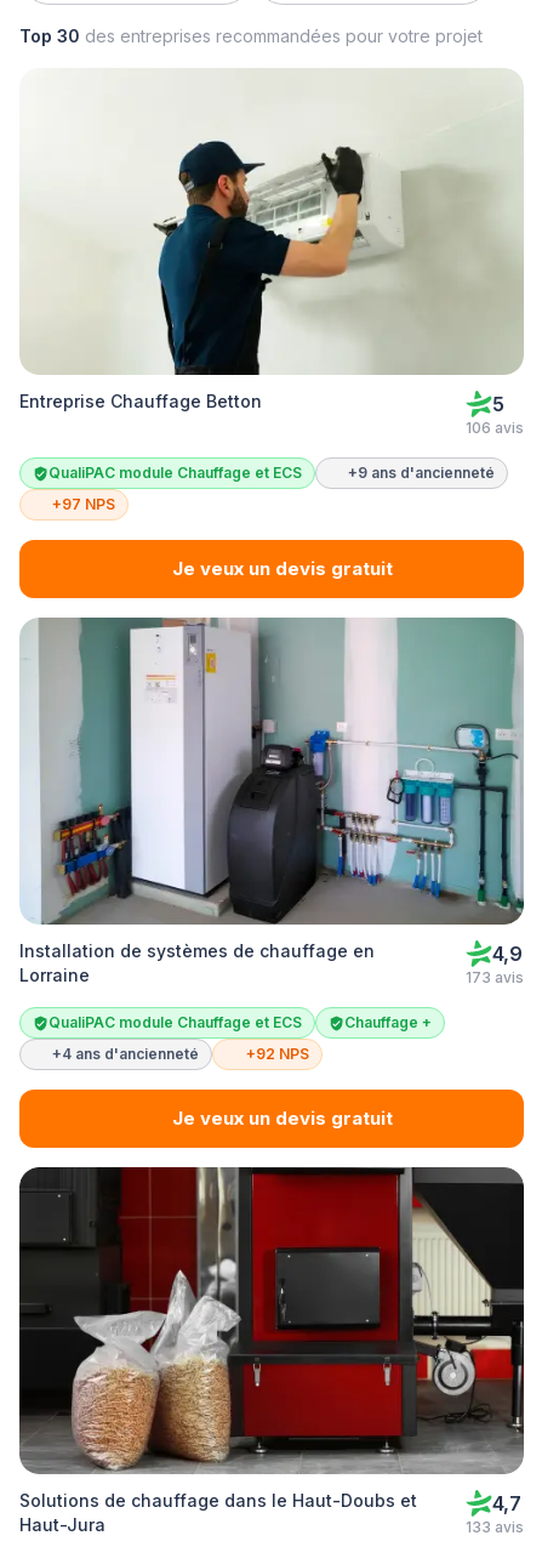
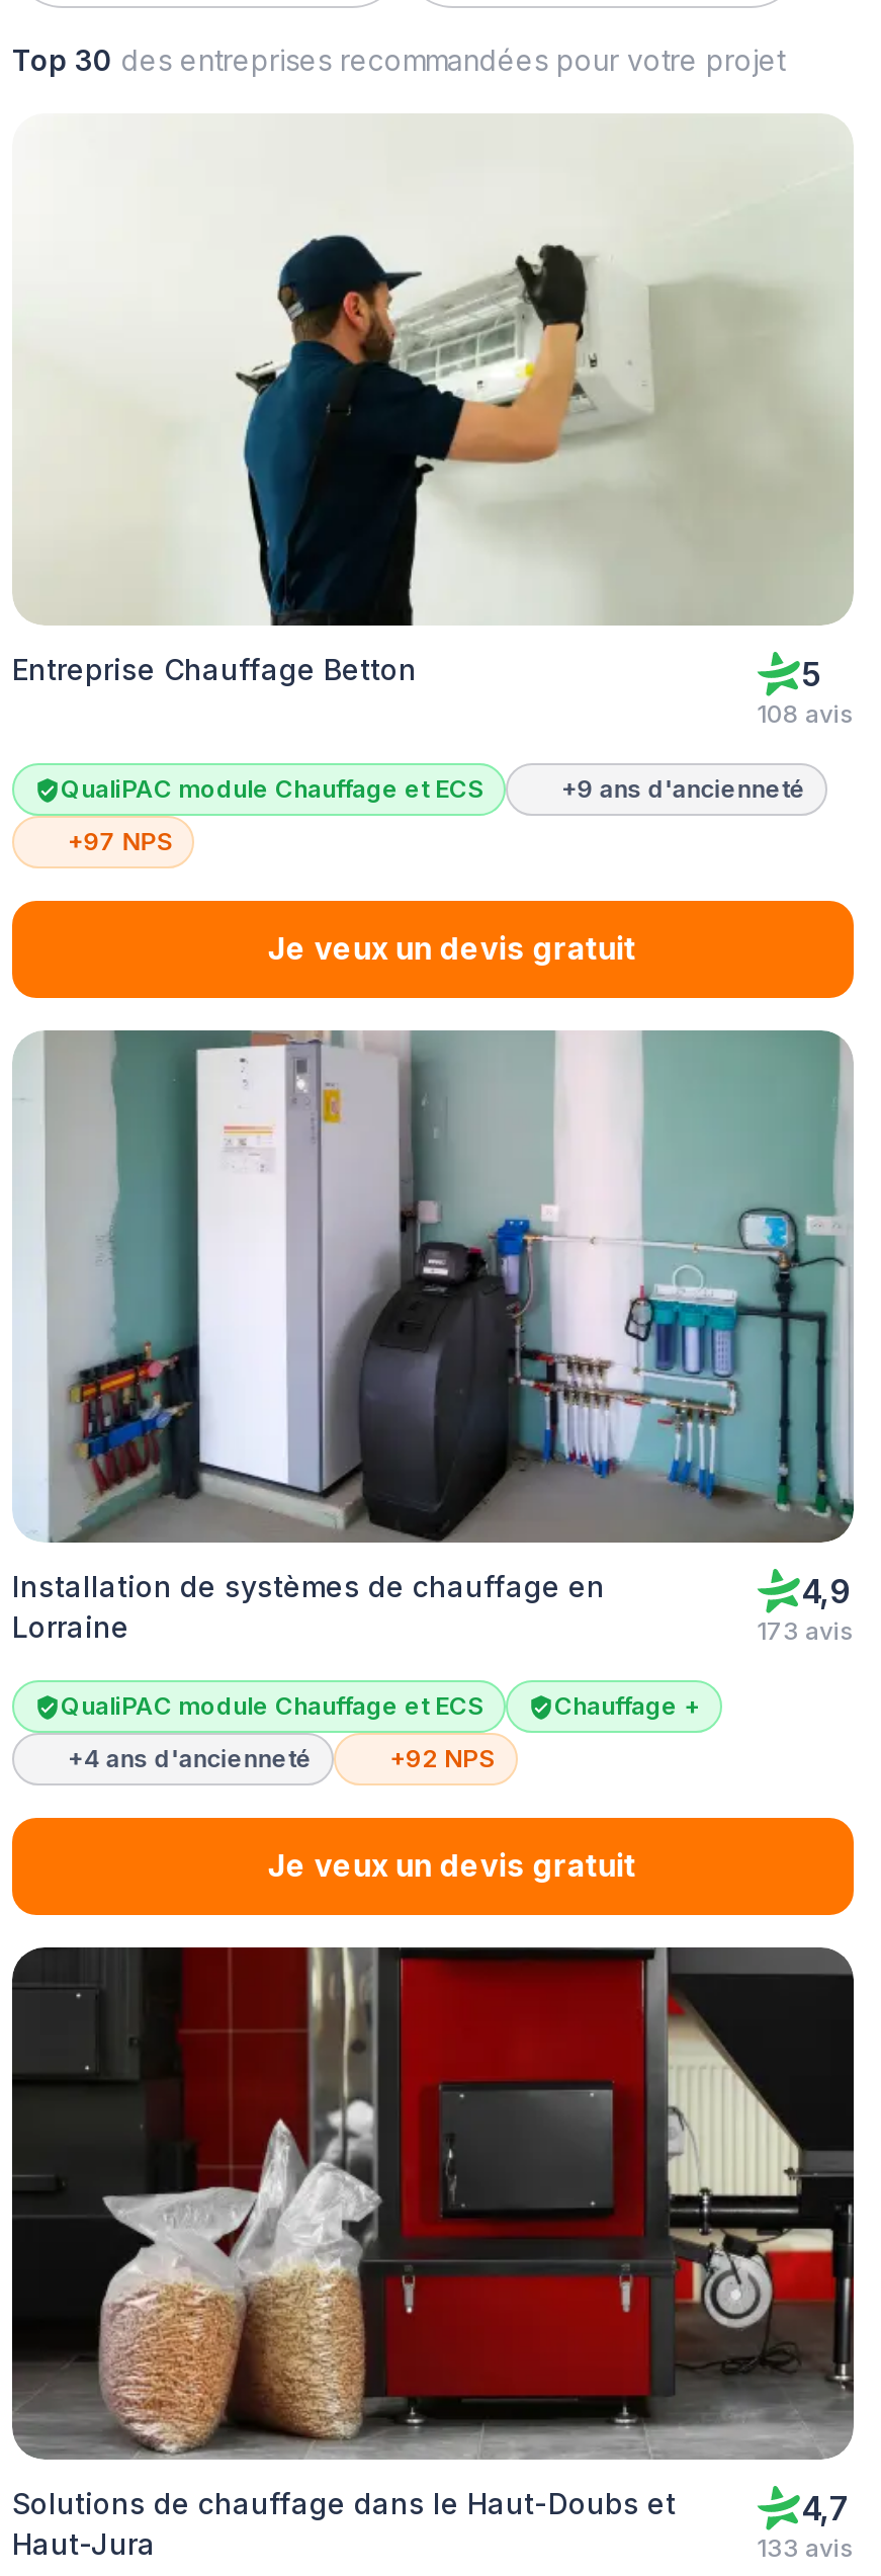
- 106 avis
+ 108 avis
